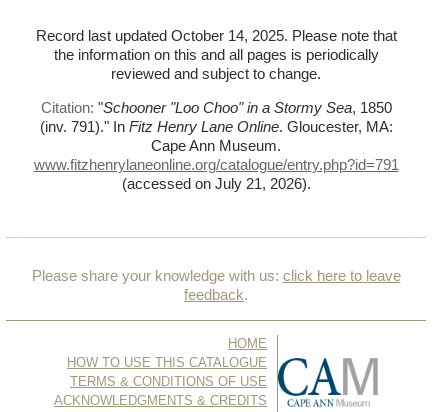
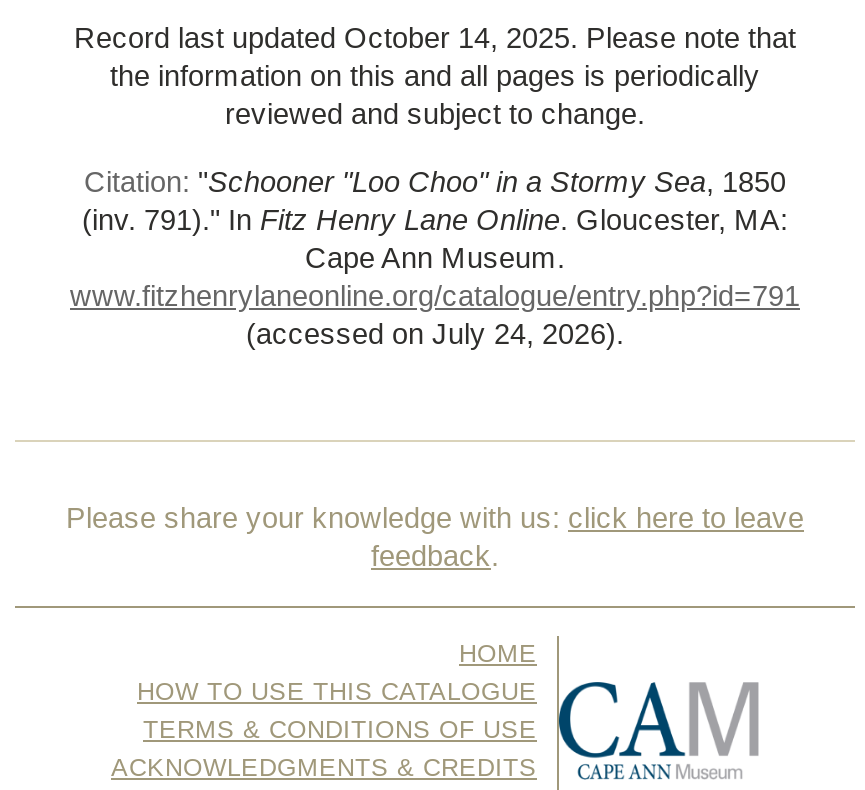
- (accessed on July 21, 2026).
+ (accessed on July 24, 2026).
